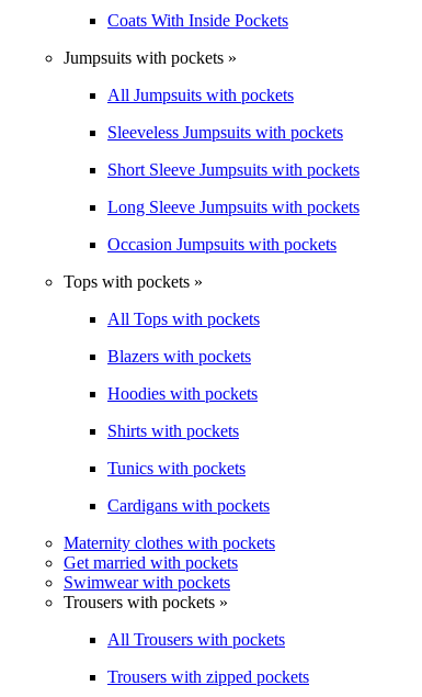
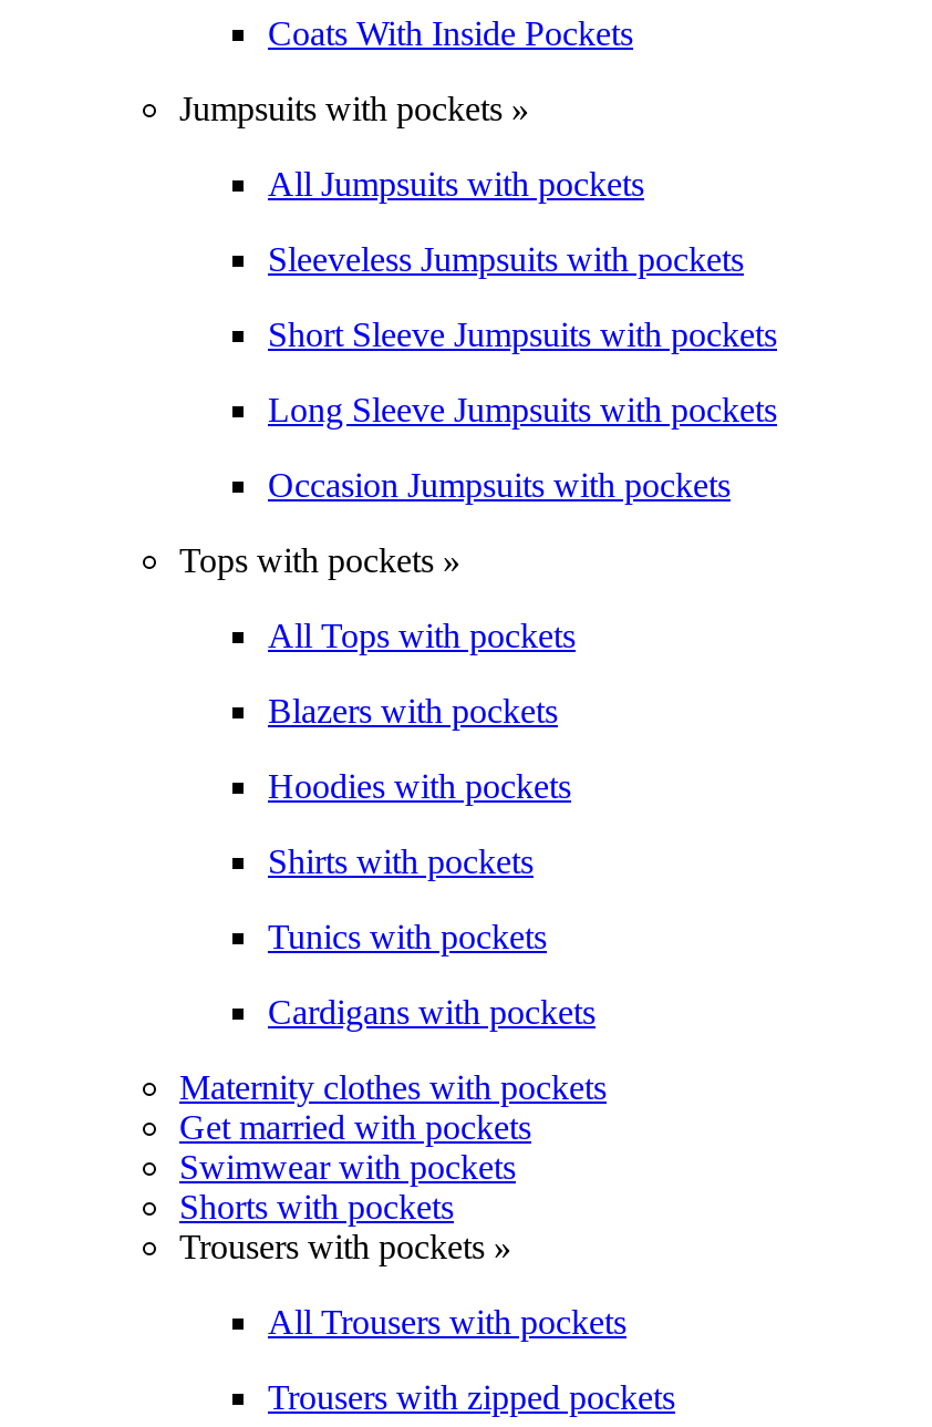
+ Shorts with pockets
